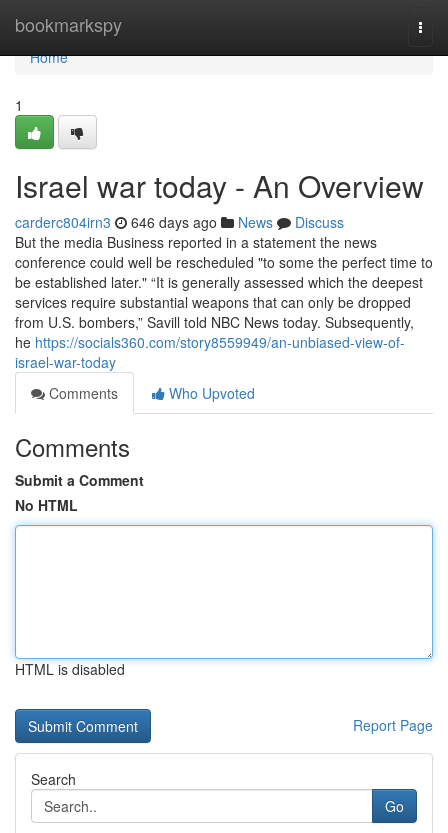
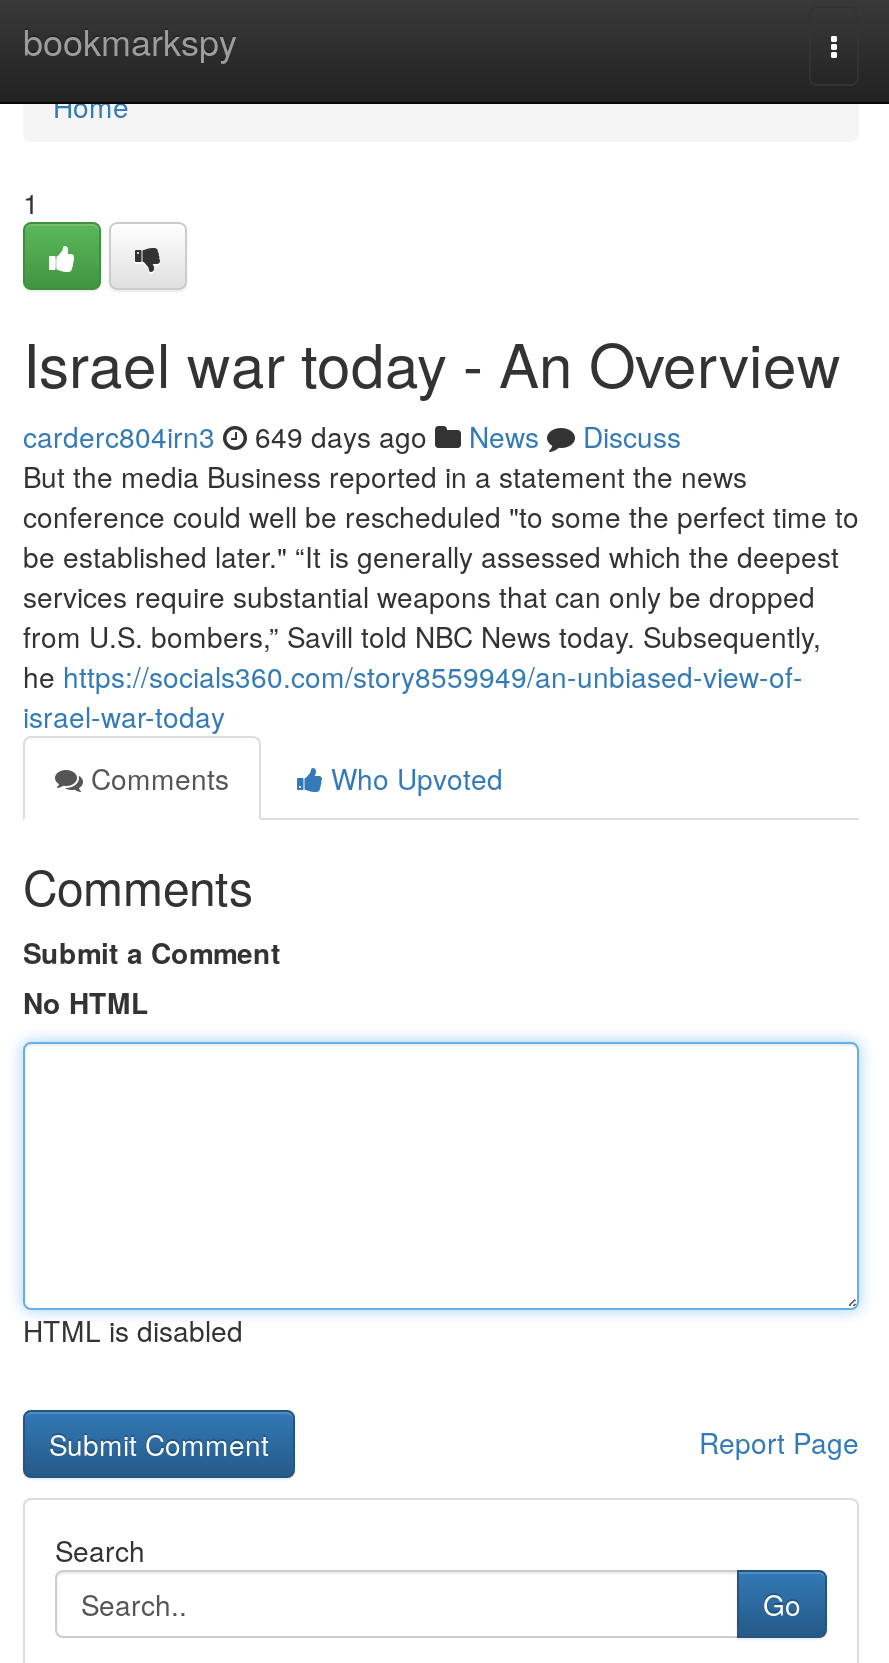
- carderc804irn3 646 days ago News Discuss
+ carderc804irn3 649 days ago News Discuss
